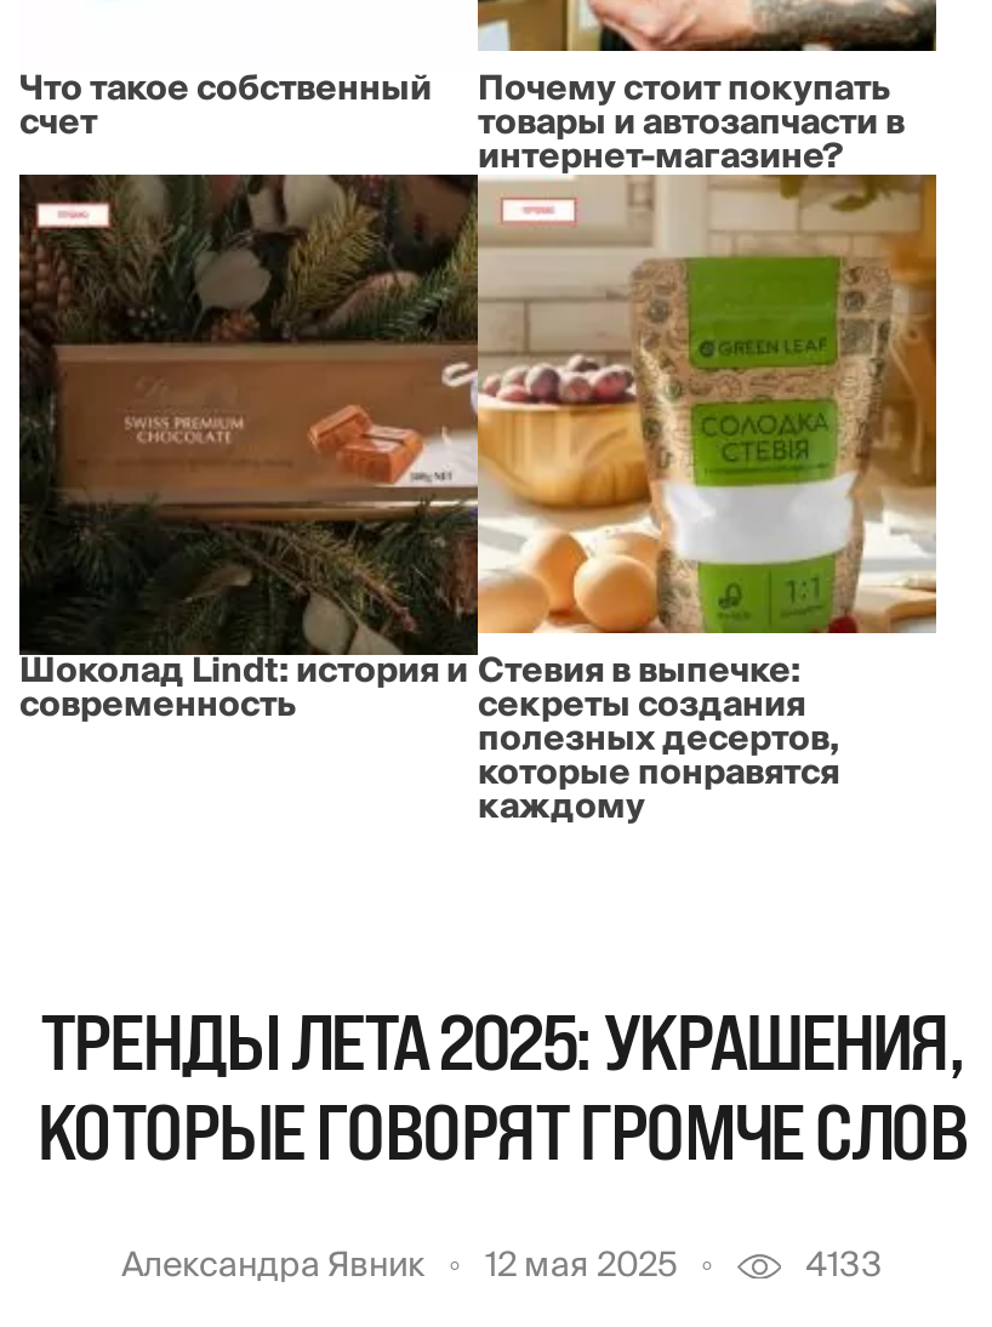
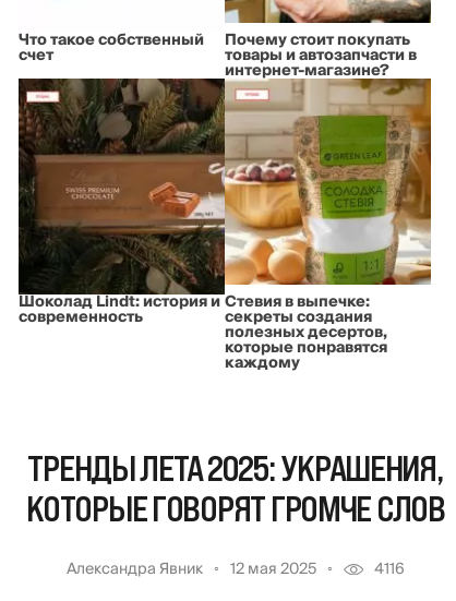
- 4133
+ 4116
